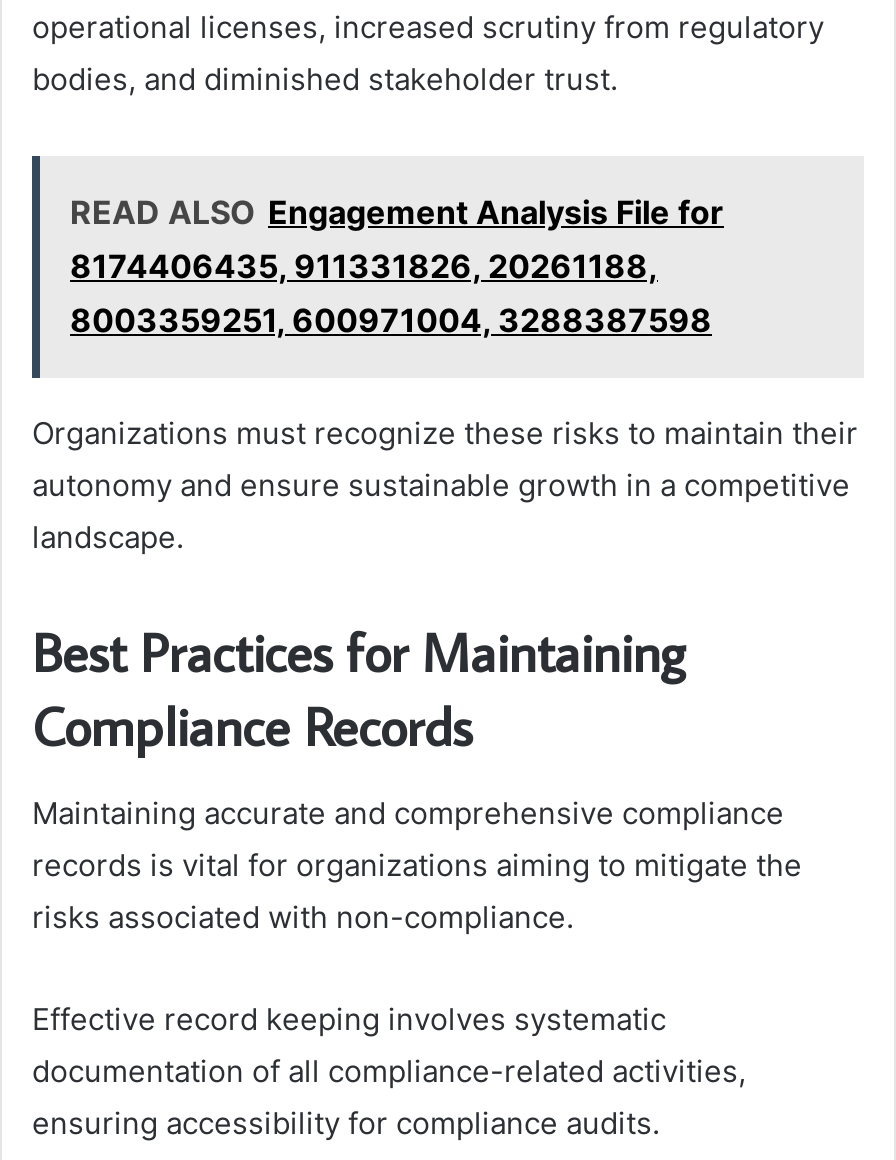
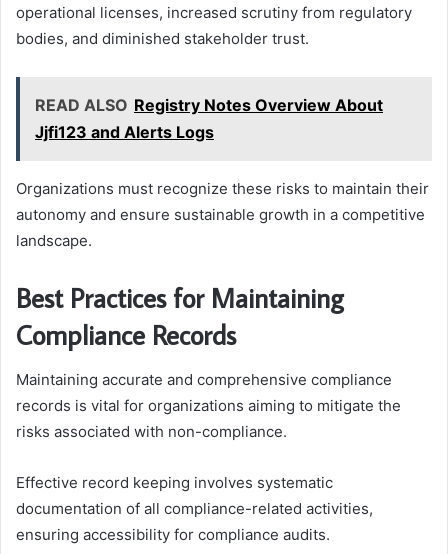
- READ ALSO Engagement Analysis File for
- 8174406435, 911331826, 20261188,
- 8003359251, 600971004, 3288387598
+ READ ALSO Registry Notes Overview About
+ Jjfi123 and Alerts Logs
